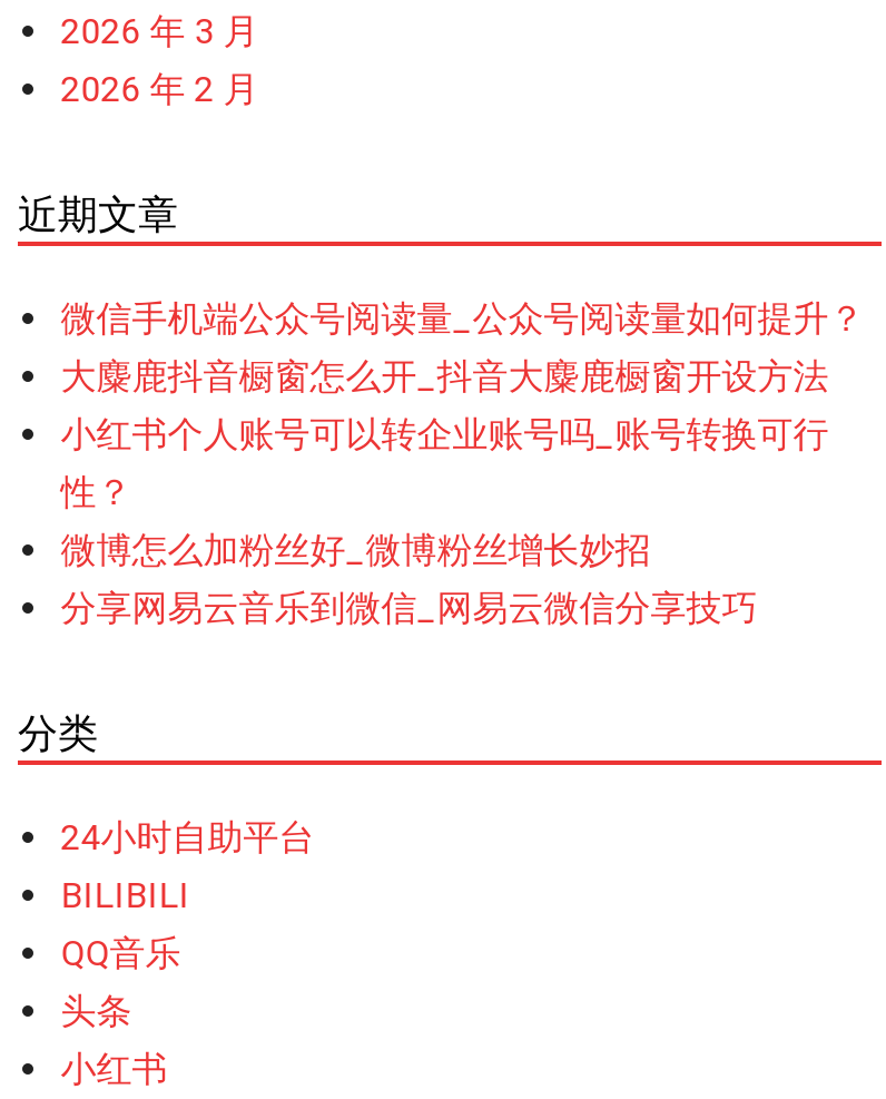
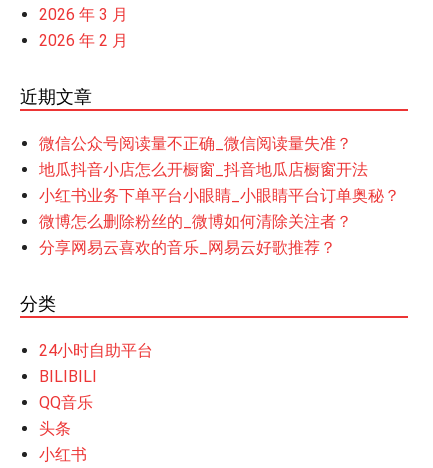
- 微信手机端公众号阅读量_公众号阅读量如何提升？
- 大麋鹿抖音橱窗怎么开_抖音大麋鹿橱窗开设方法
- 小红书个人账号可以转企业账号吗_账号转换可行
- 性？
- 微博怎么加粉丝好_微博粉丝增长妙招
- 分享网易云音乐到微信_网易云微信分享技巧
+ 微信公众号阅读量不正确_微信阅读量失准？
+ 地瓜抖音小店怎么开橱窗_抖音地瓜店橱窗开法
+ 小红书业务下单平台小眼睛_小眼睛平台订单奥秘？
+ 微博怎么删除粉丝的_微博如何清除关注者？
+ 分享网易云喜欢的音乐_网易云好歌推荐？
